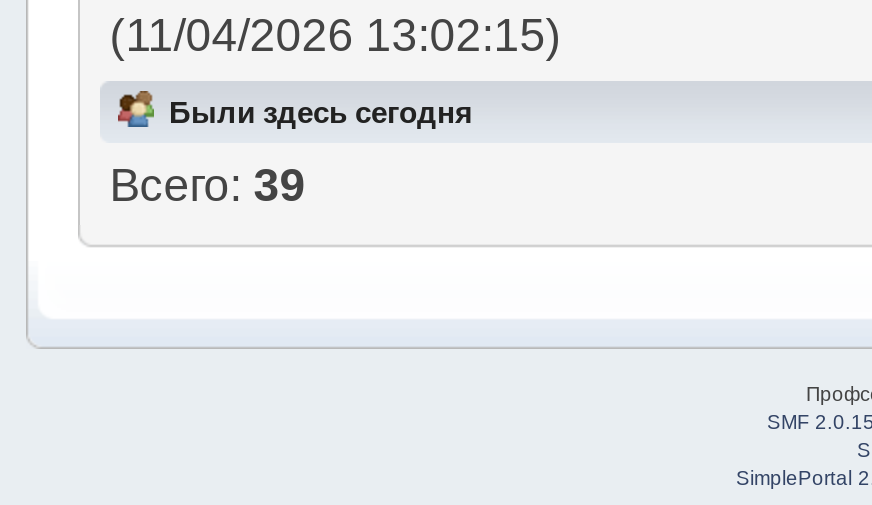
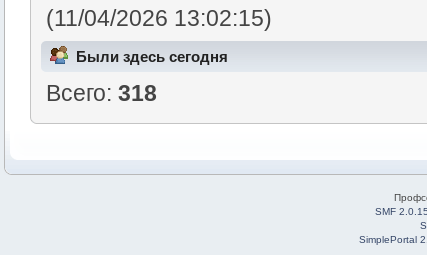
- Всего: 39
+ Всего: 318
